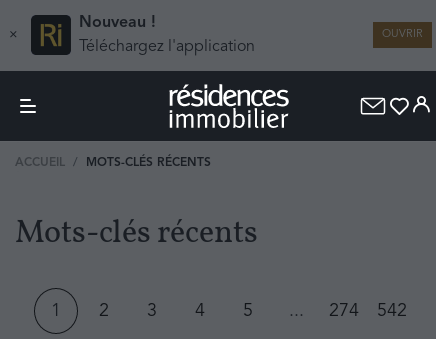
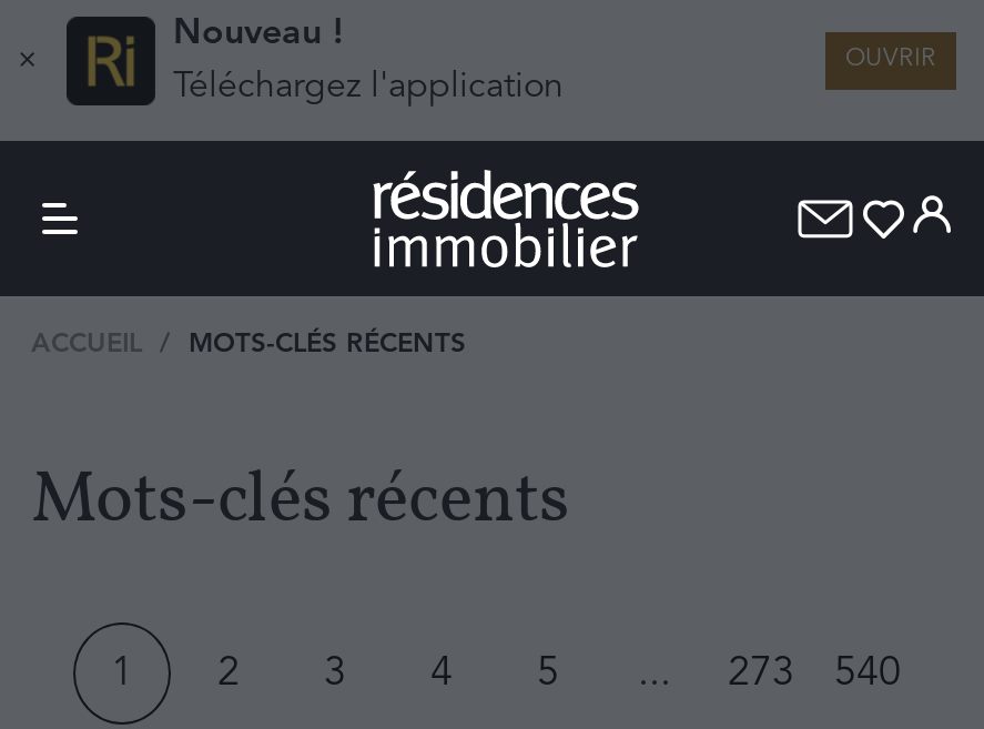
- 274
+ 273

- 542
+ 540
